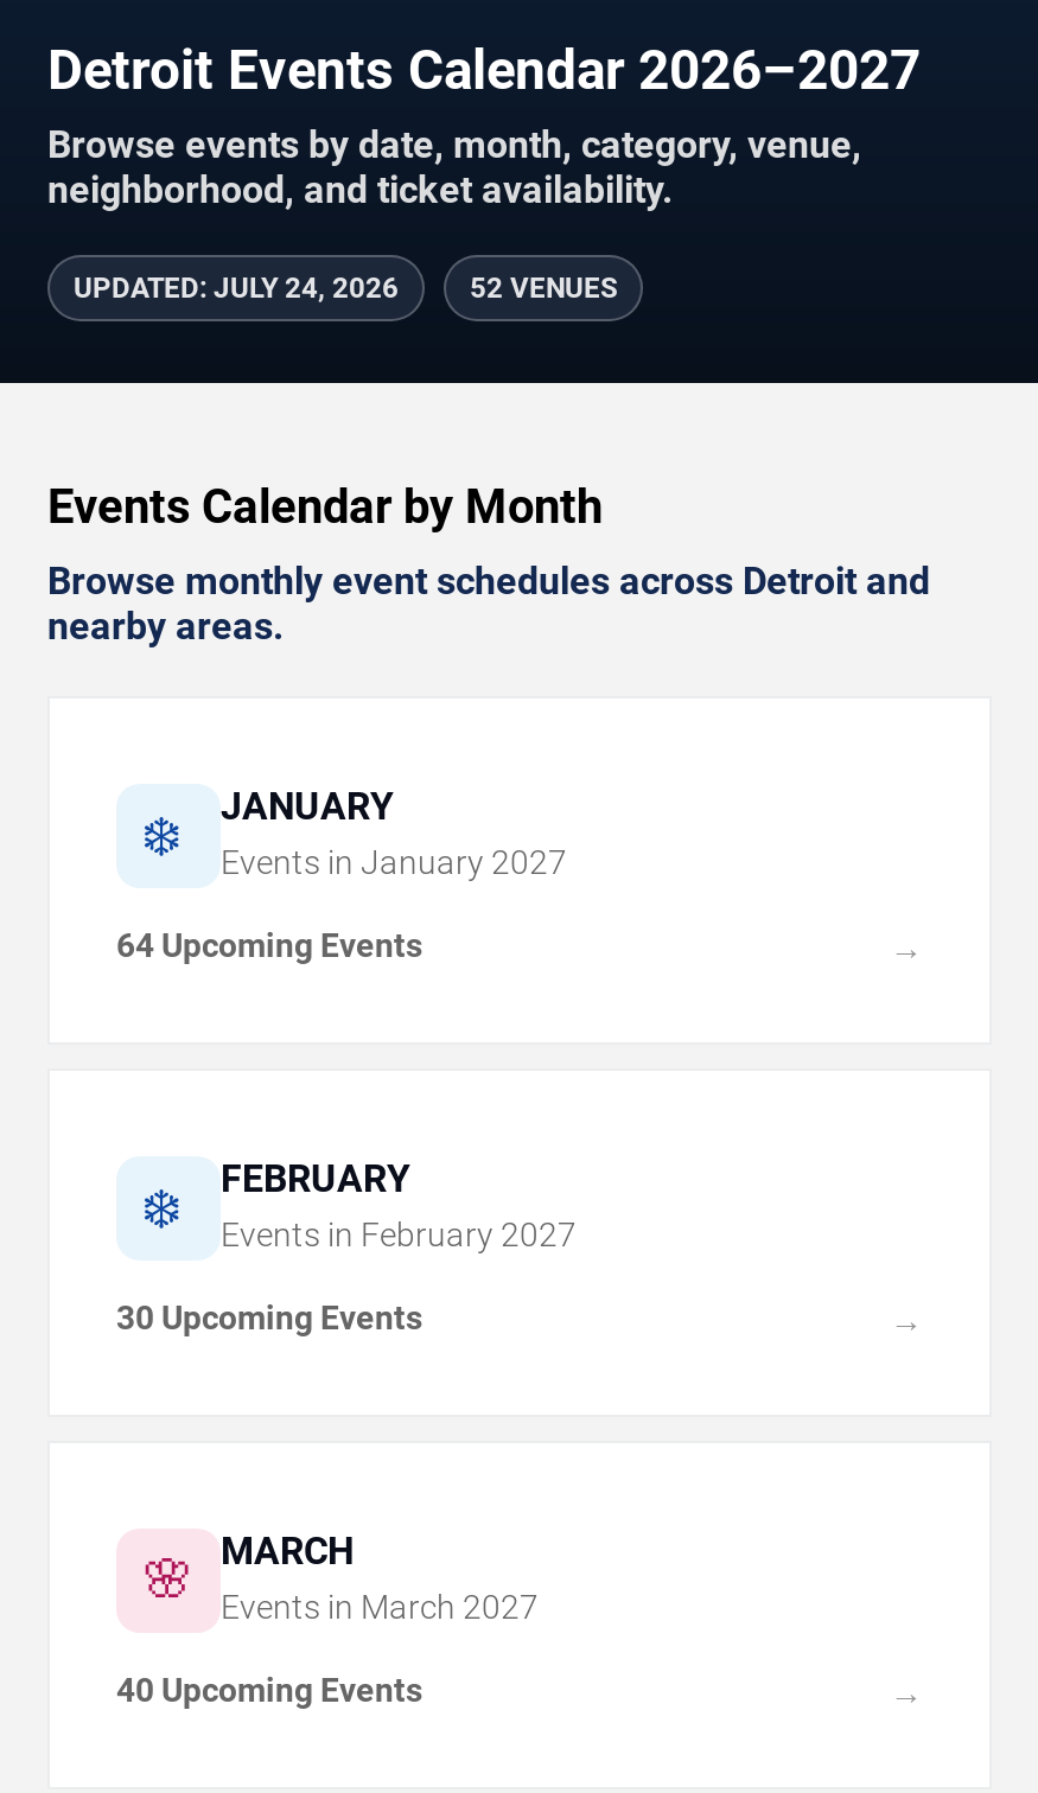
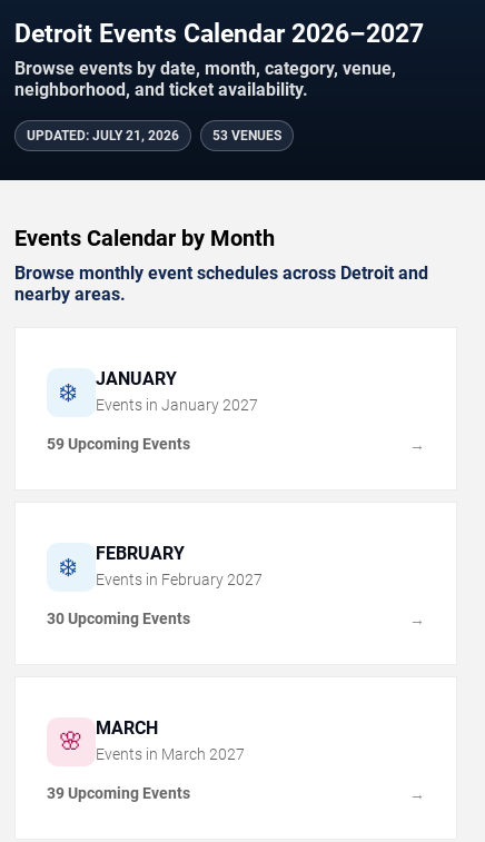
- UPDATED: JULY 24, 2026
+ UPDATED: JULY 21, 2026

- 52 VENUES
+ 53 VENUES

- 64 Upcoming Events
+ 59 Upcoming Events

- 40 Upcoming Events
+ 39 Upcoming Events
